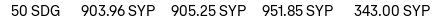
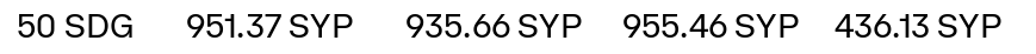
- 903.96 SYP
+ 951.37 SYP

- 905.25 SYP
+ 935.66 SYP

- 951.85 SYP
+ 955.46 SYP

- 343.00 SYP
+ 436.13 SYP
